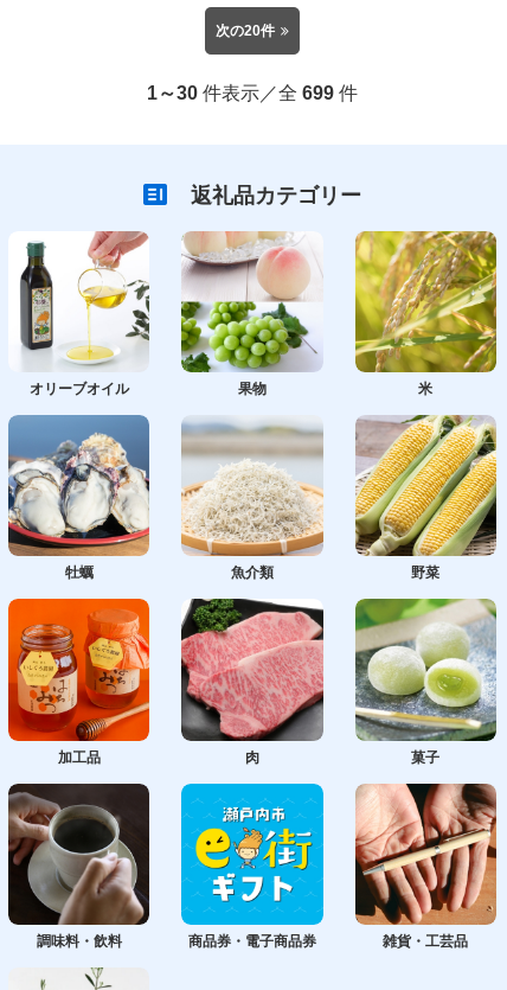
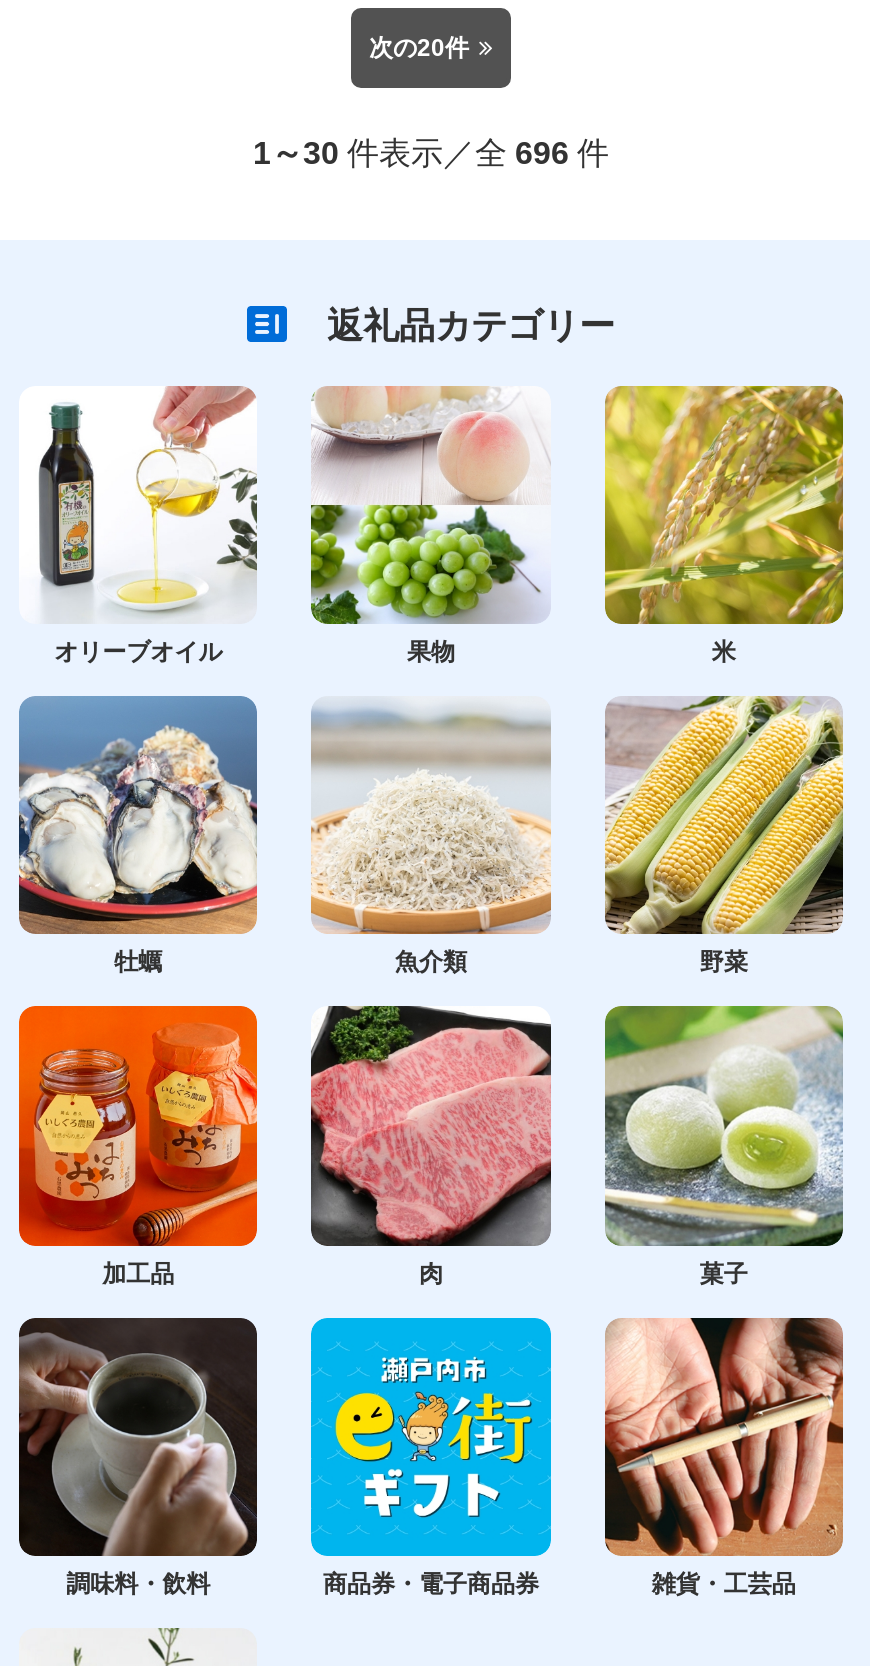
- 1～30件表示／全699件
+ 1～30件表示／全696件
